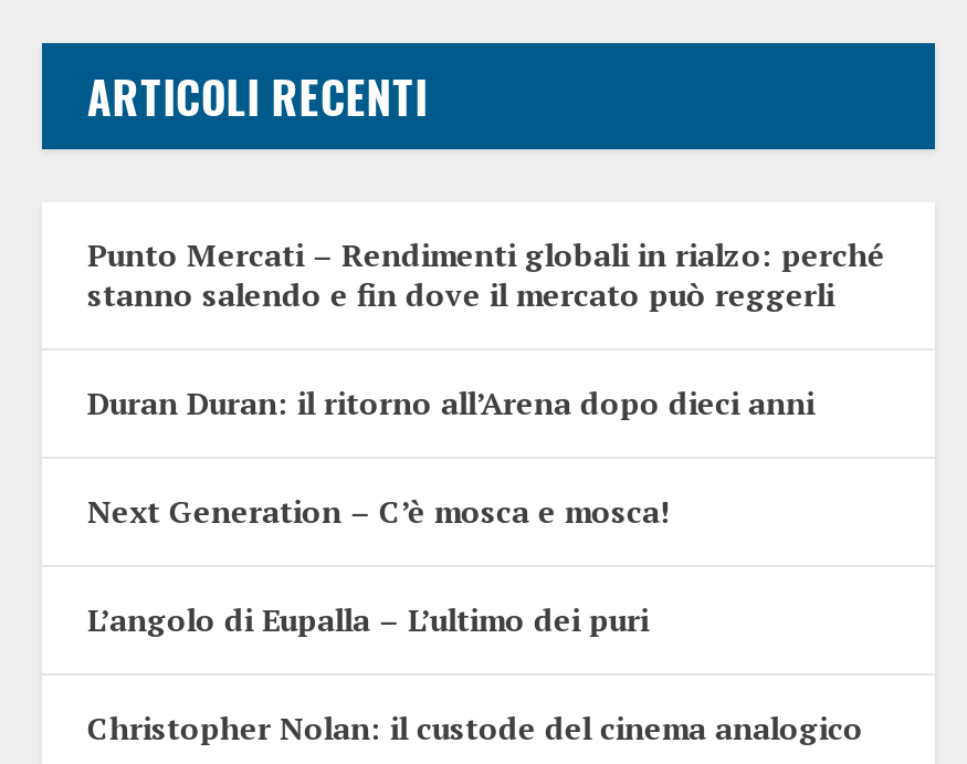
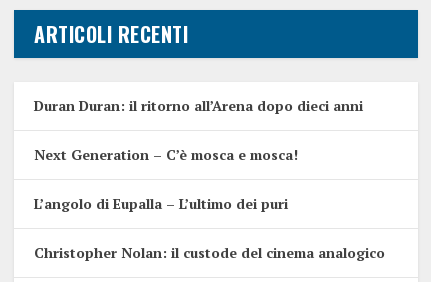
- Punto Mercati – Rendimenti globali in rialzo: perché
- stanno salendo e fin dove il mercato può reggerli
